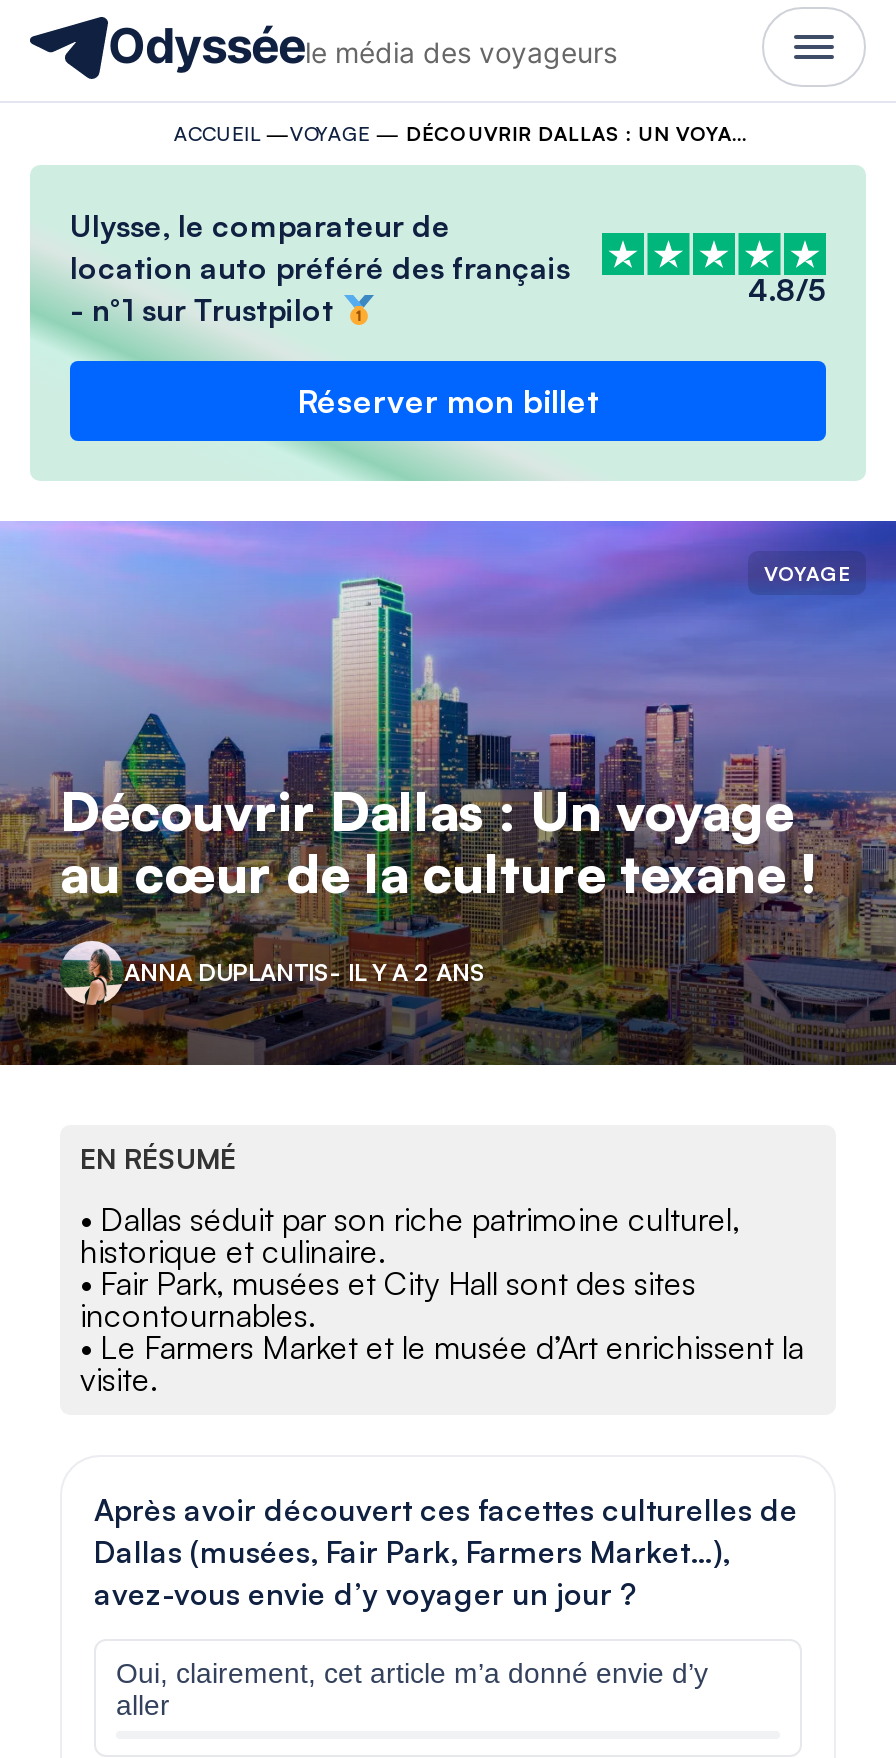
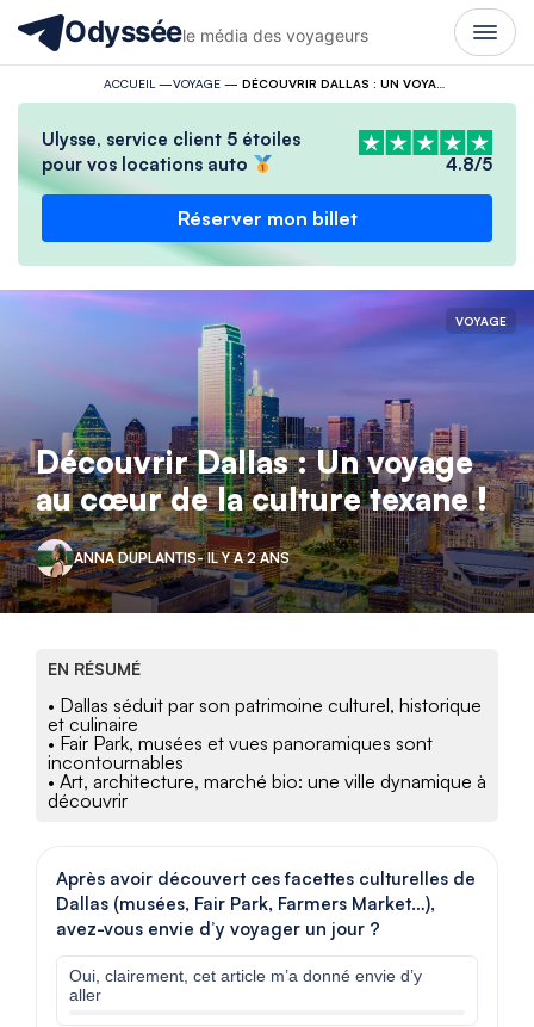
- Ulysse, le comparateur de
- location auto préféré des français
- - n°1 sur Trustpilot
+ Ulysse, service client 5 étoiles
+ pour vos locations auto

- • Dallas séduit par son riche patrimoine culturel,
- historique et culinaire.
- • Fair Park, musées et City Hall sont des sites
- incontournables.
- • Le Farmers Market et le musée d’Art enrichissent la
- visite.
+ • Dallas séduit par son patrimoine culturel, historique
+ et culinaire
+ • Fair Park, musées et vues panoramiques sont
+ incontournables
+ • Art, architecture, marché bio: une ville dynamique à
+ découvrir
